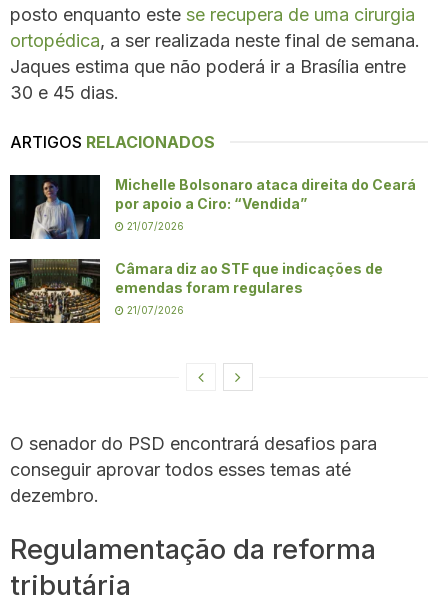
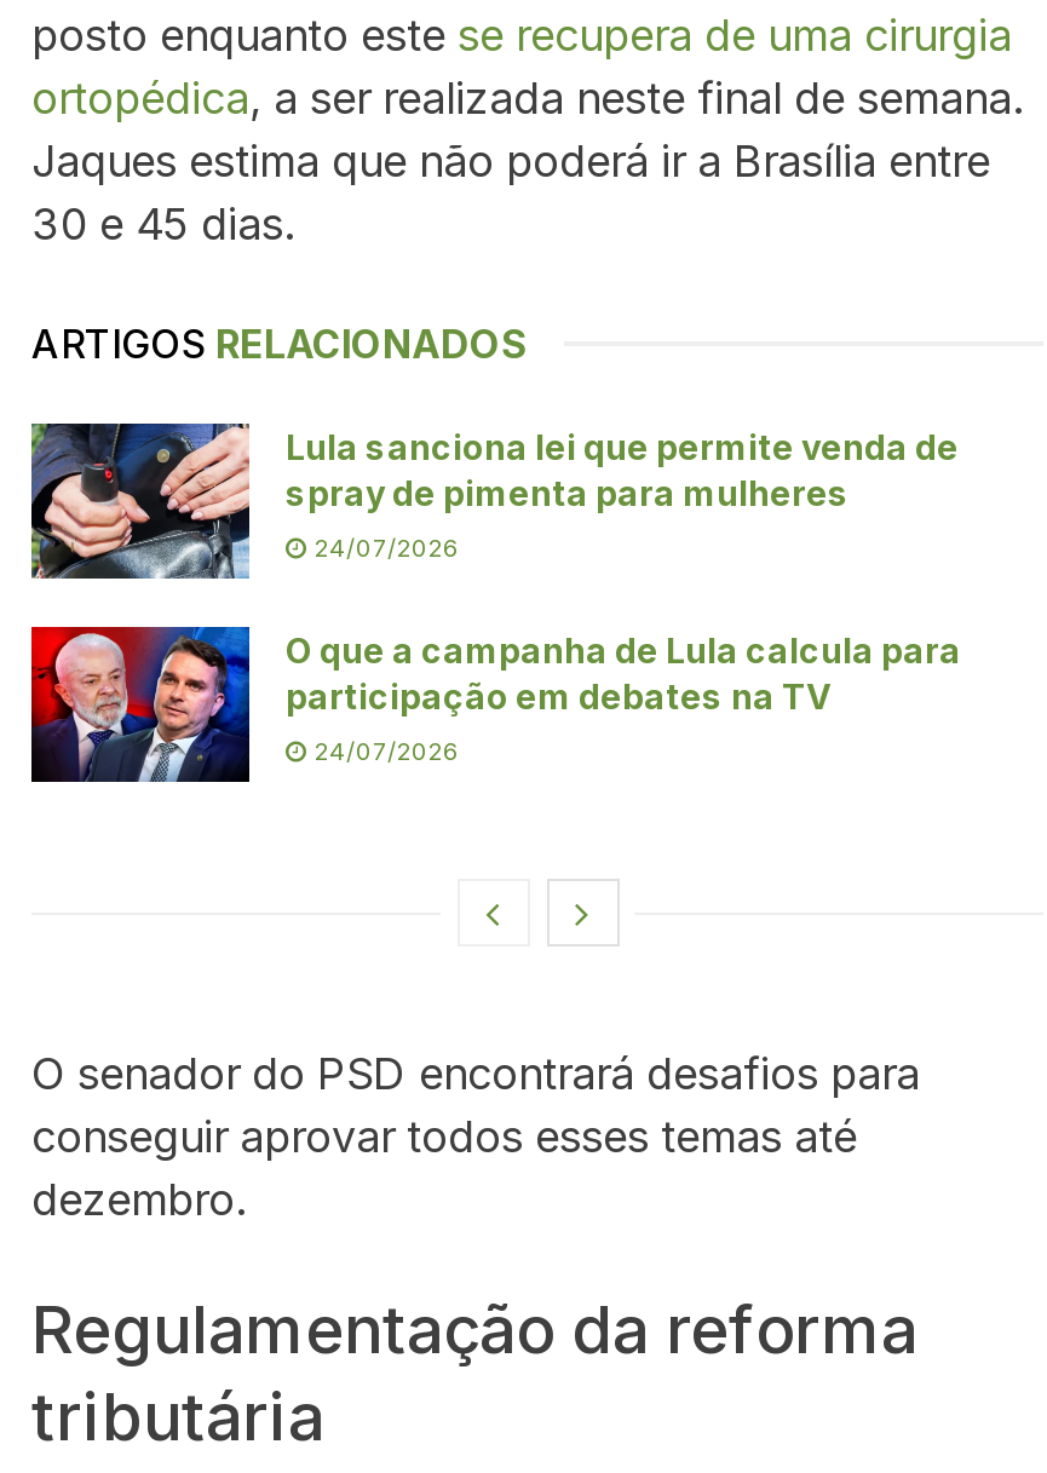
- [image]
- Michelle Bolsonaro ataca direita do Ceará
- por apoio a Ciro: “Vendida”
+ [image]
+ Lula sanciona lei que permite venda de
+ spray de pimenta para mulheres

- 21/07/2026
+ 24/07/2026

- [image]
- Câmara diz ao STF que indicações de
- emendas foram regulares
+ [image]
+ O que a campanha de Lula calcula para
+ participação em debates na TV

- 21/07/2026
+ 24/07/2026
